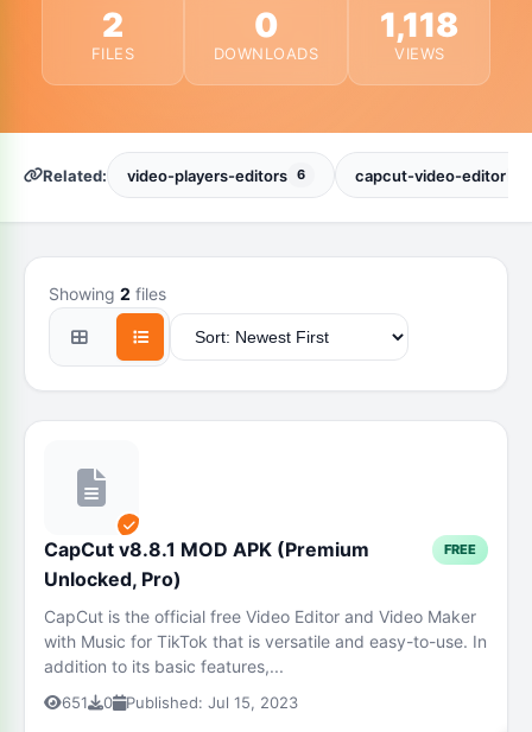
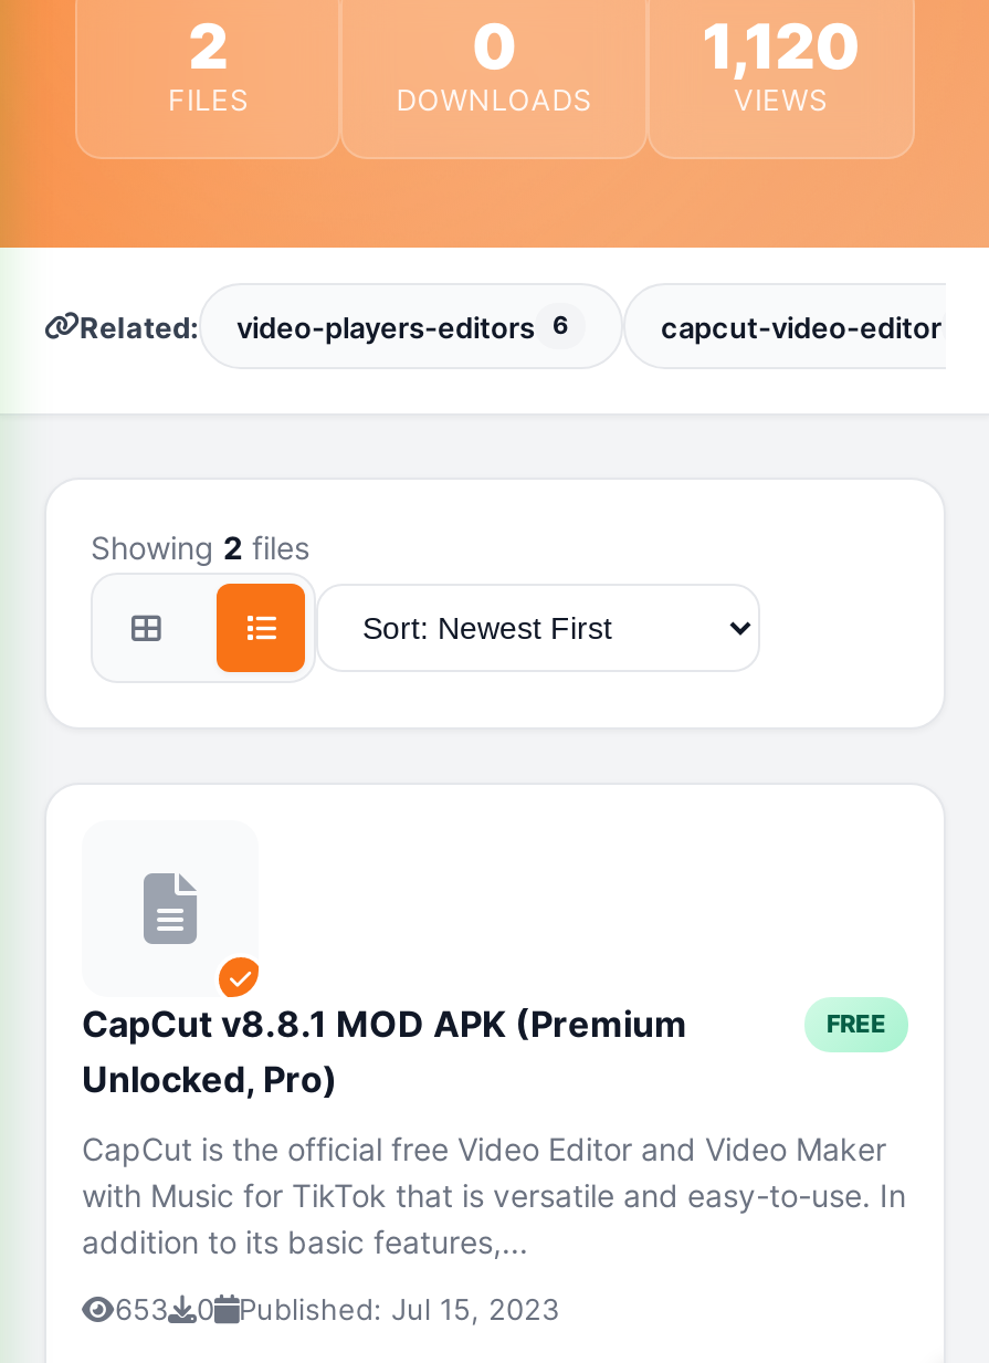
- 1,118
+ 1,120

- 651 0 Published: Jul 15, 2023
+ 653 0 Published: Jul 15, 2023
